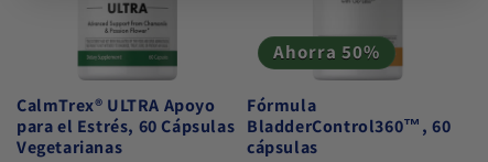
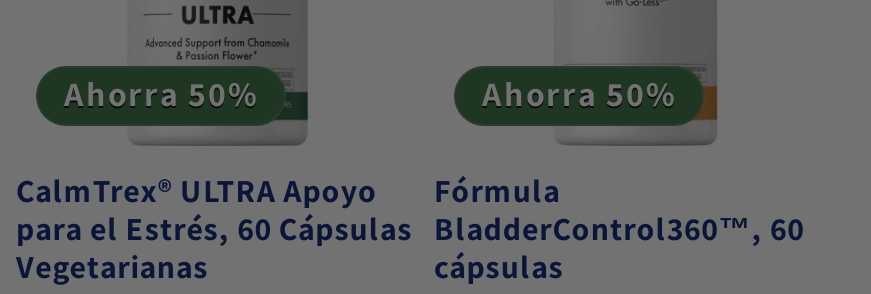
+ Ahorra 50%
